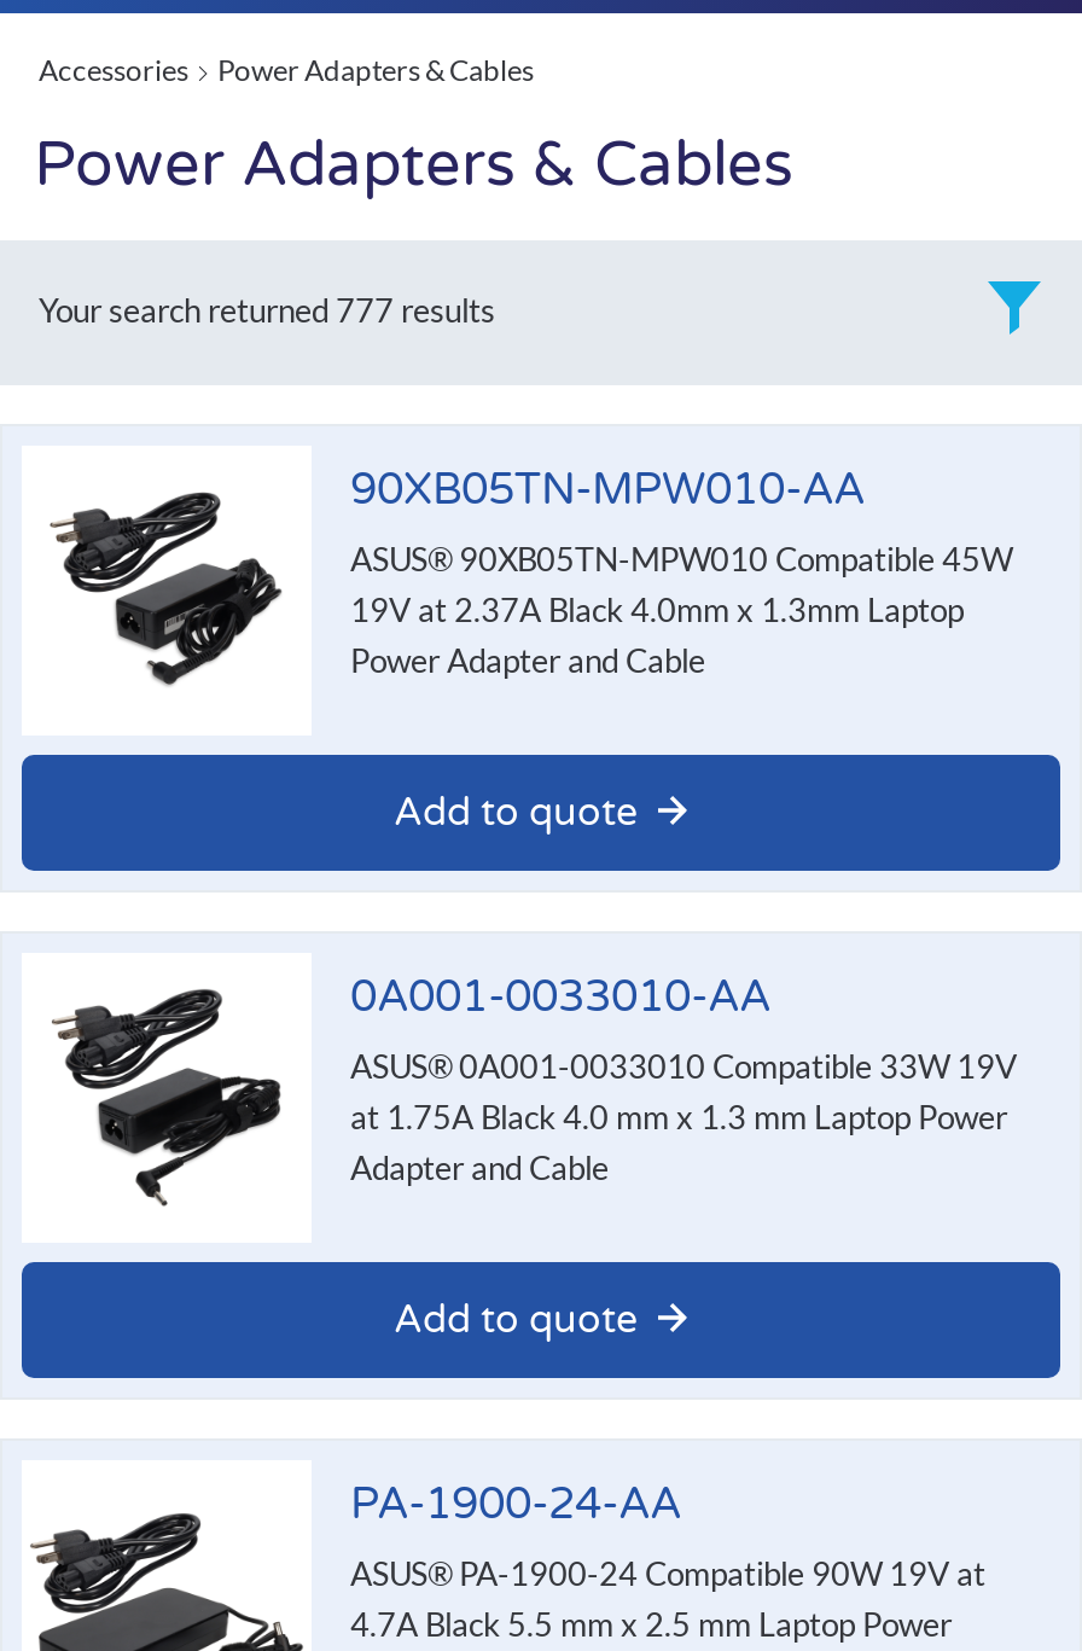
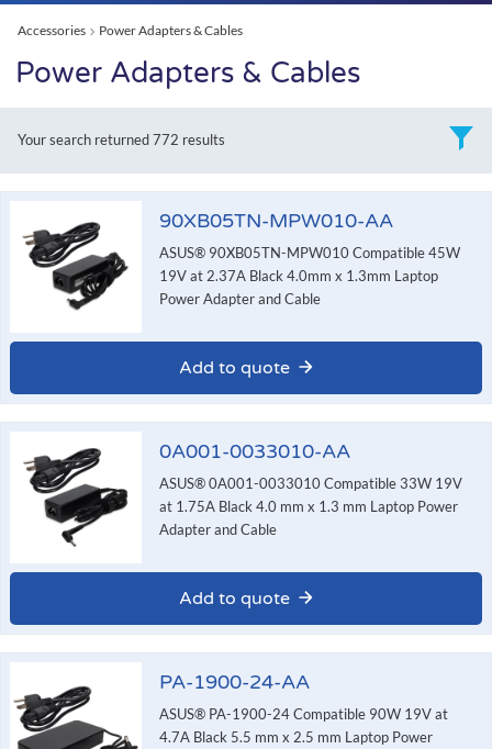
- Your search returned 777 results
+ Your search returned 772 results
